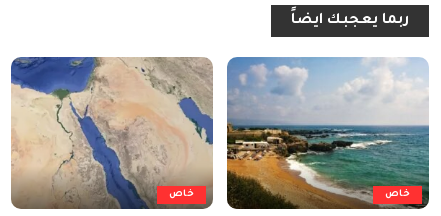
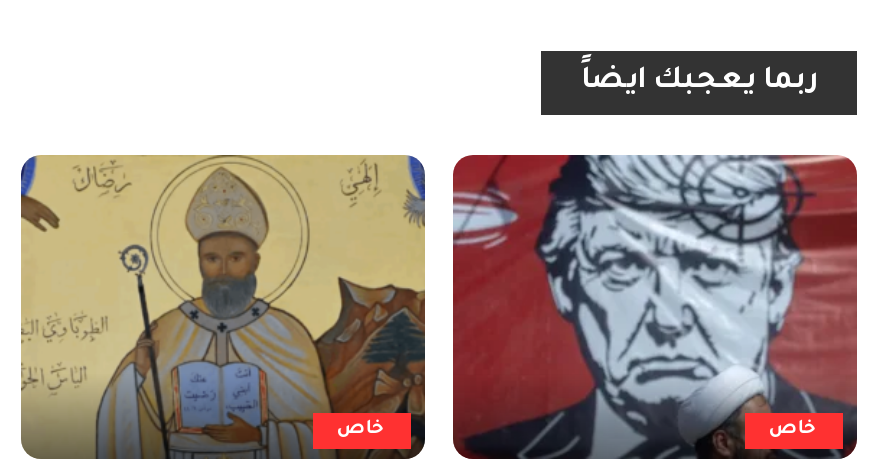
- [image]
+ [image]

- [image]
+ [image]
